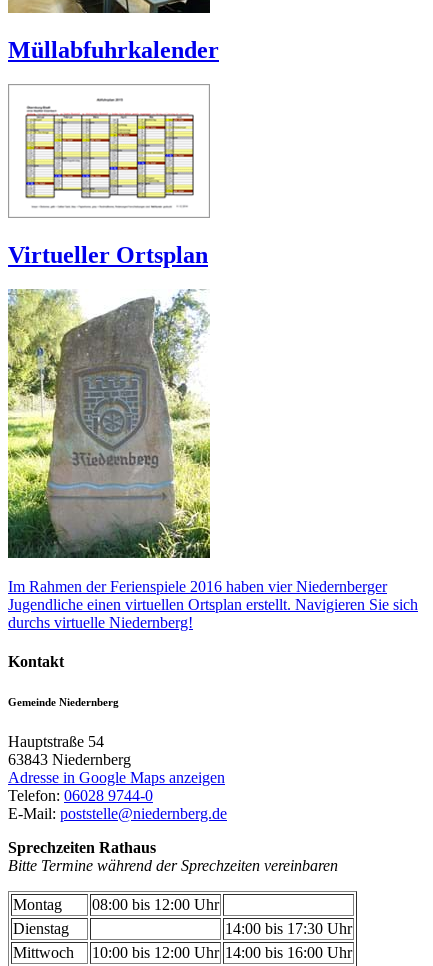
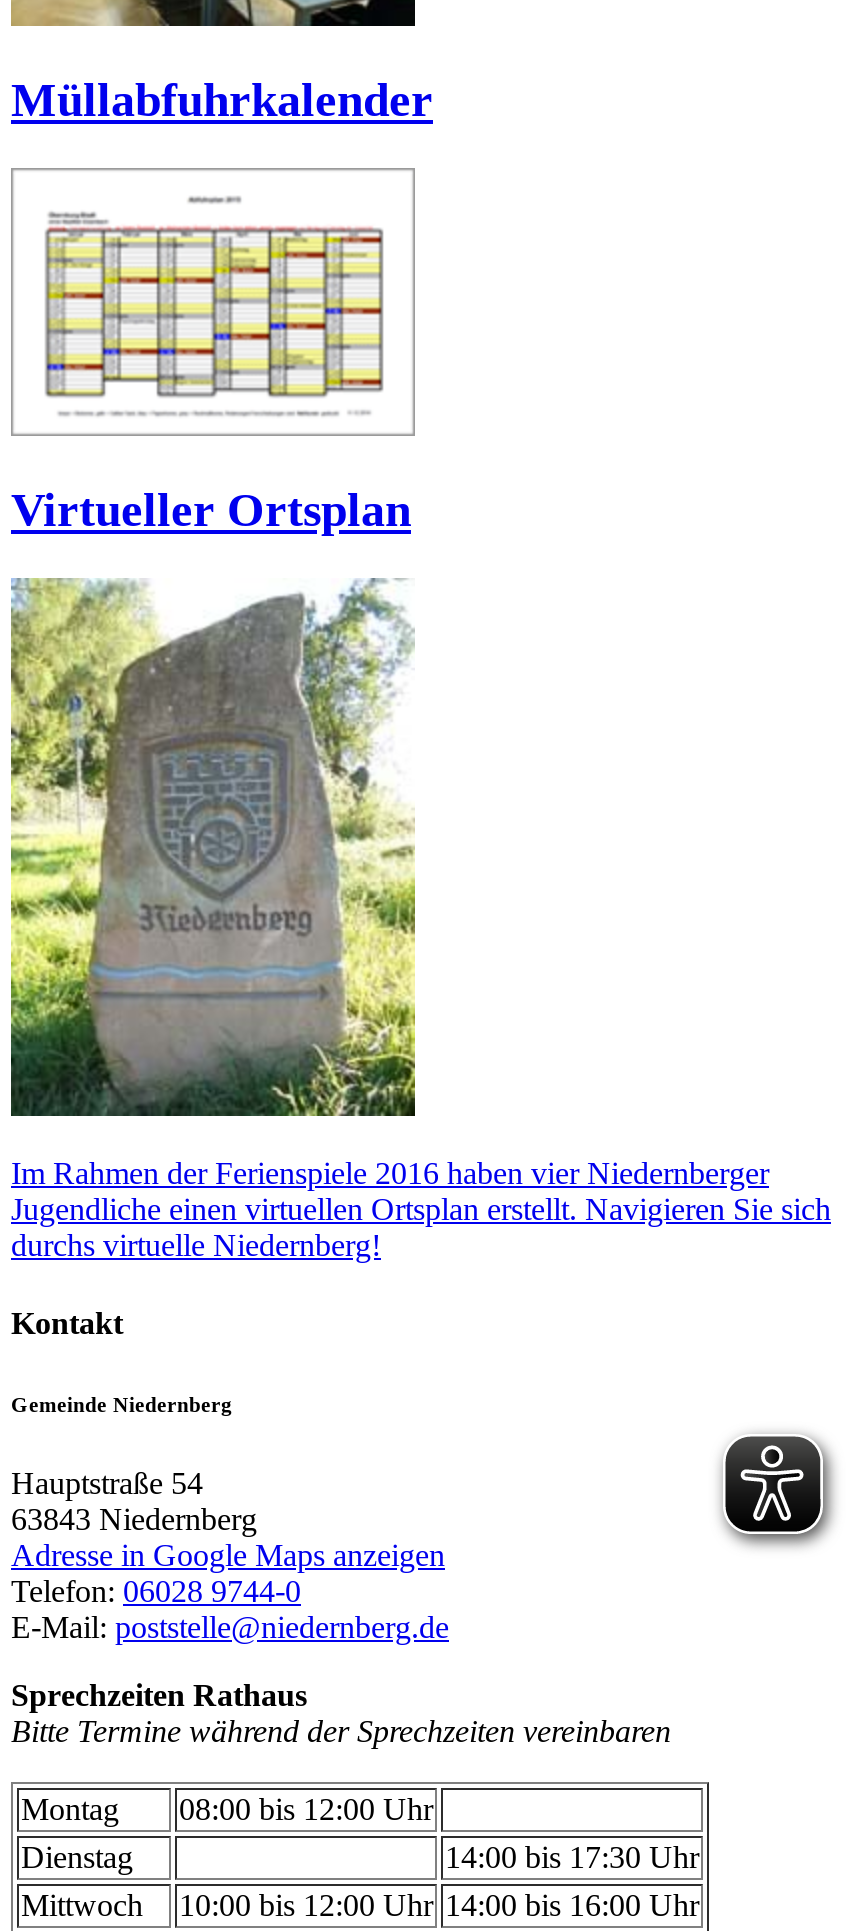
+ [image]
